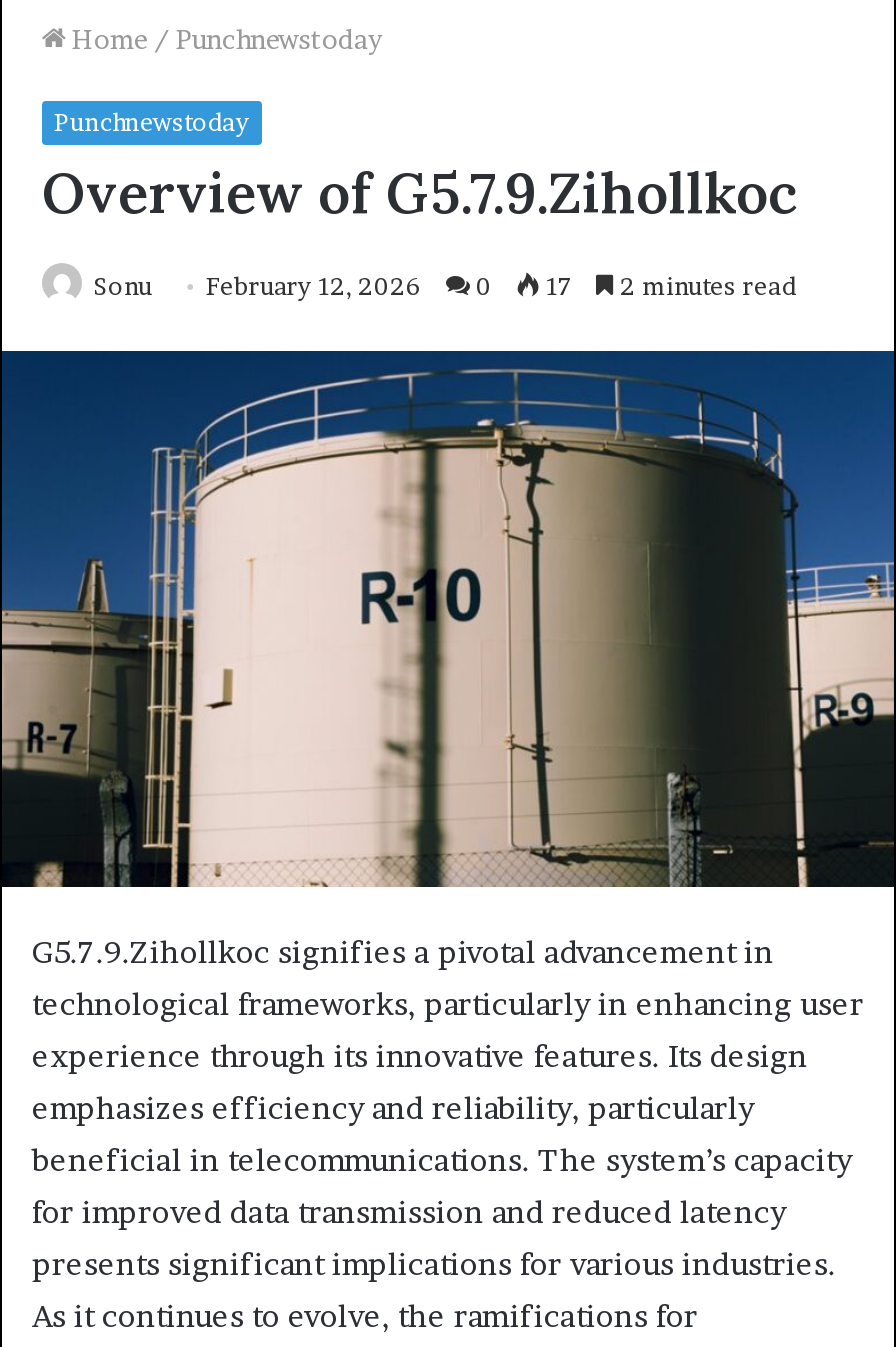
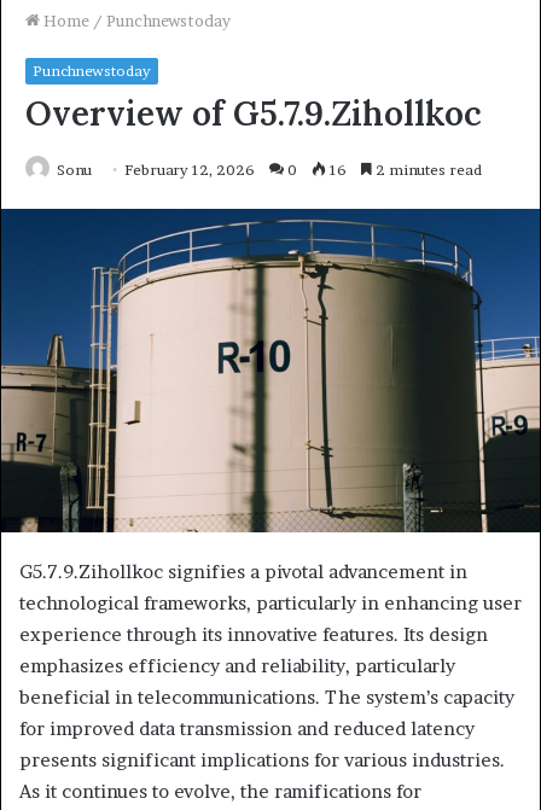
- Sonu February 12, 2026 0 17 2 minutes read
+ Sonu February 12, 2026 0 16 2 minutes read
